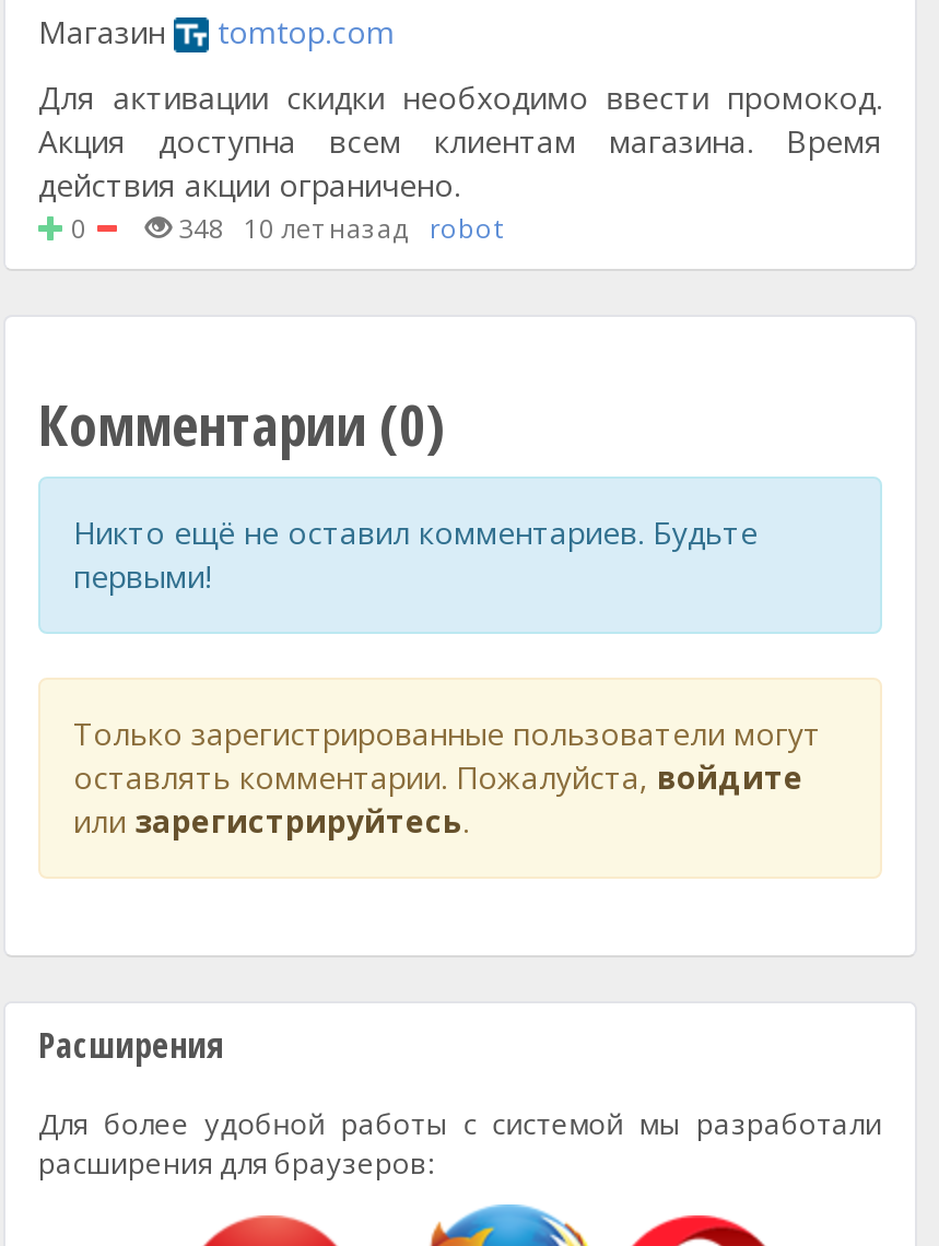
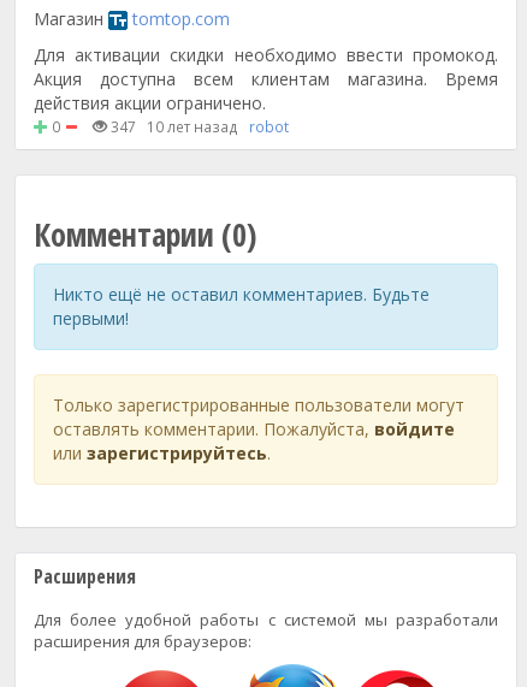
- 348 10 лет назад robot
+ 347 10 лет назад robot
